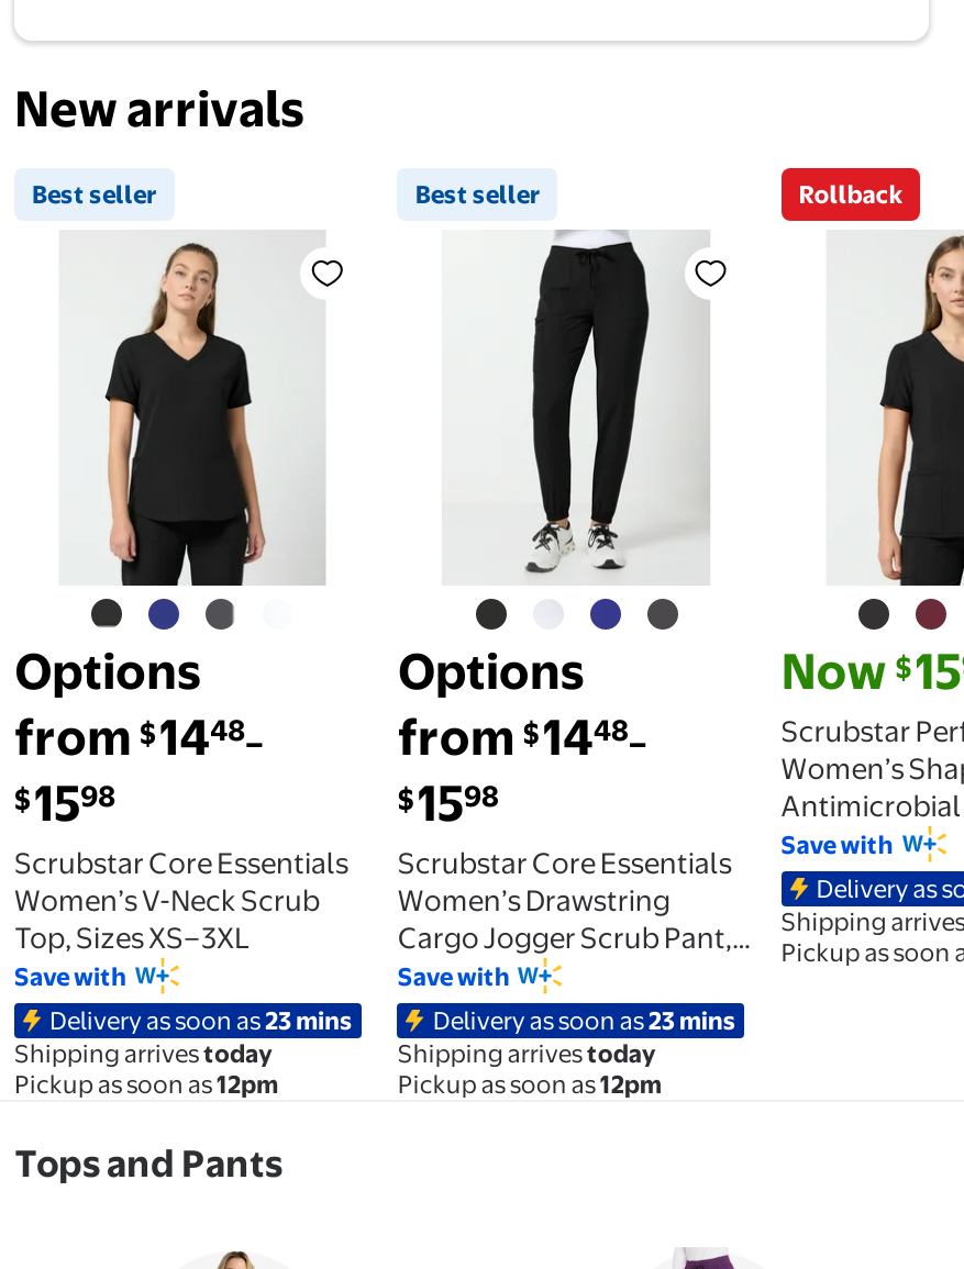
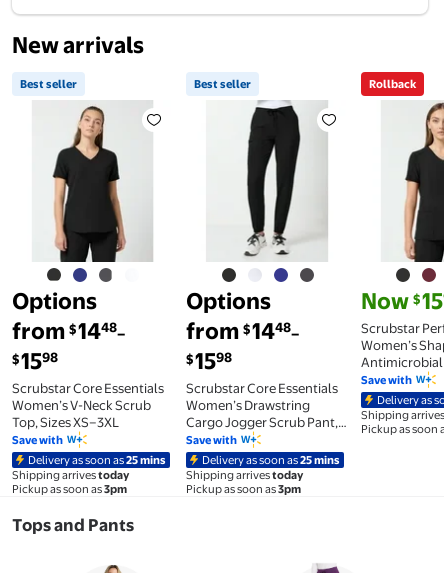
- Delivery as soon as23 mins
+ Delivery as soon as25 mins

- Delivery as soon as23 mins
+ Delivery as soon as25 mins

- Pickup as soon as 12pm
+ Pickup as soon as 3pm

- Pickup as soon as12pm
+ Pickup as soon as3pm
